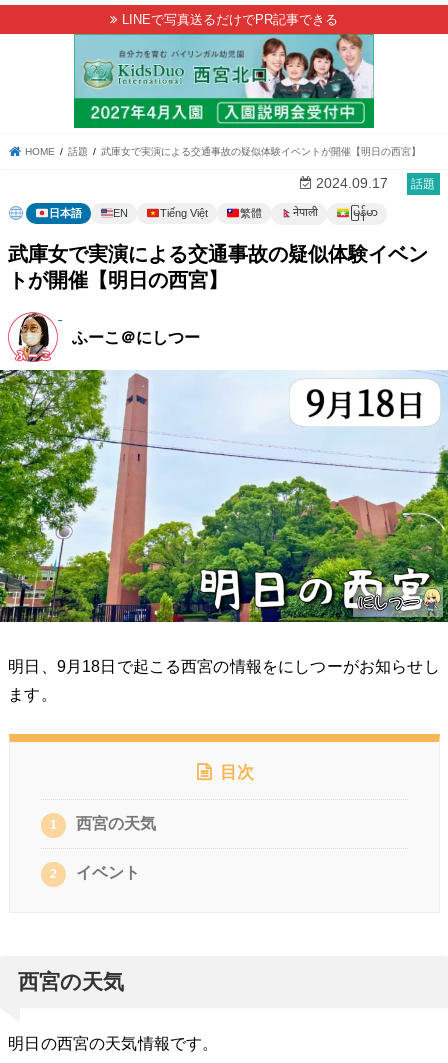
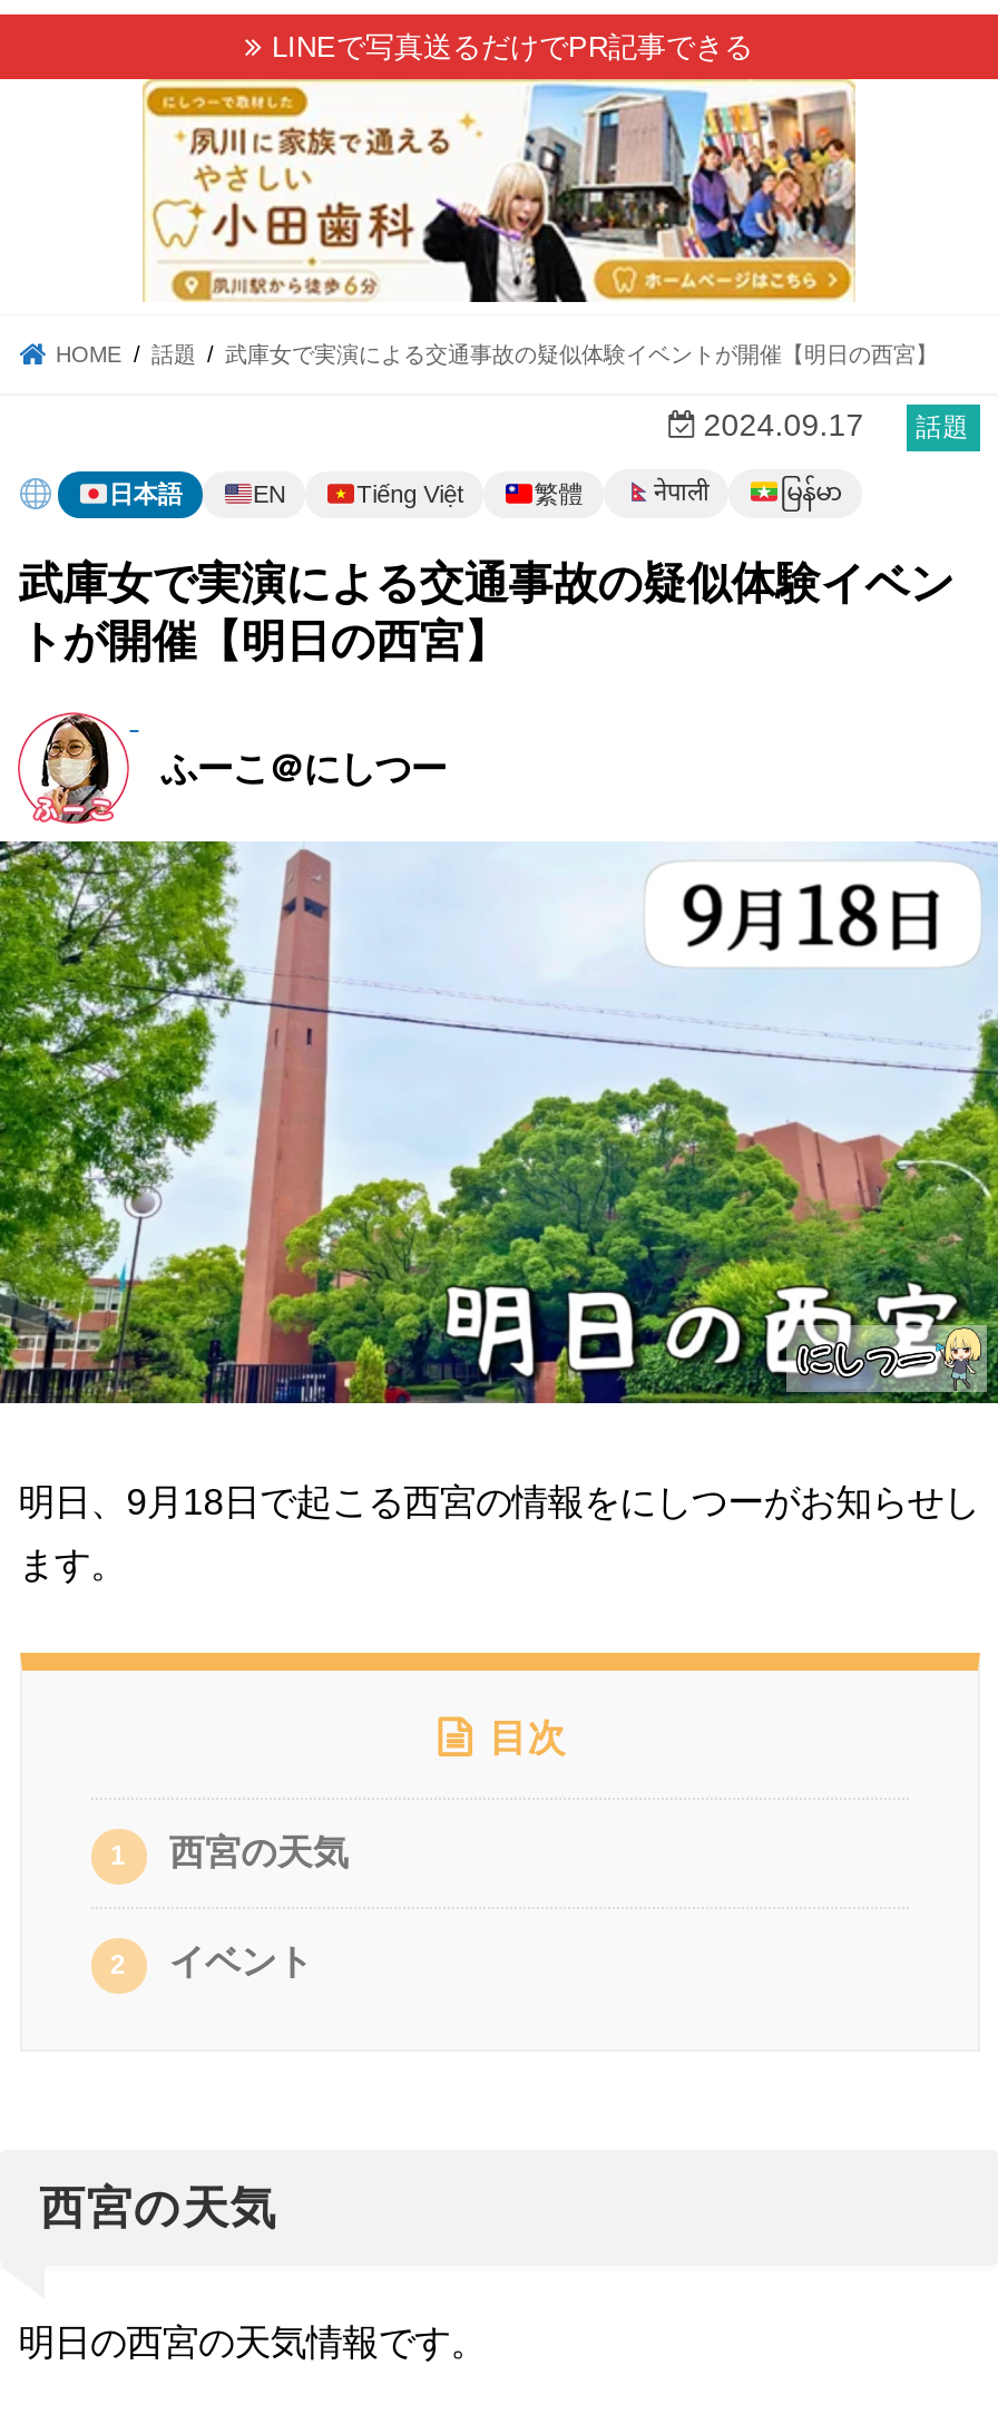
- [image]
+ [image]
